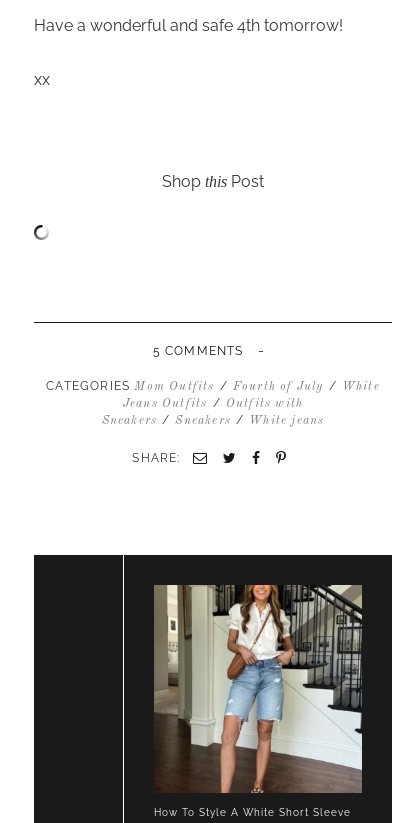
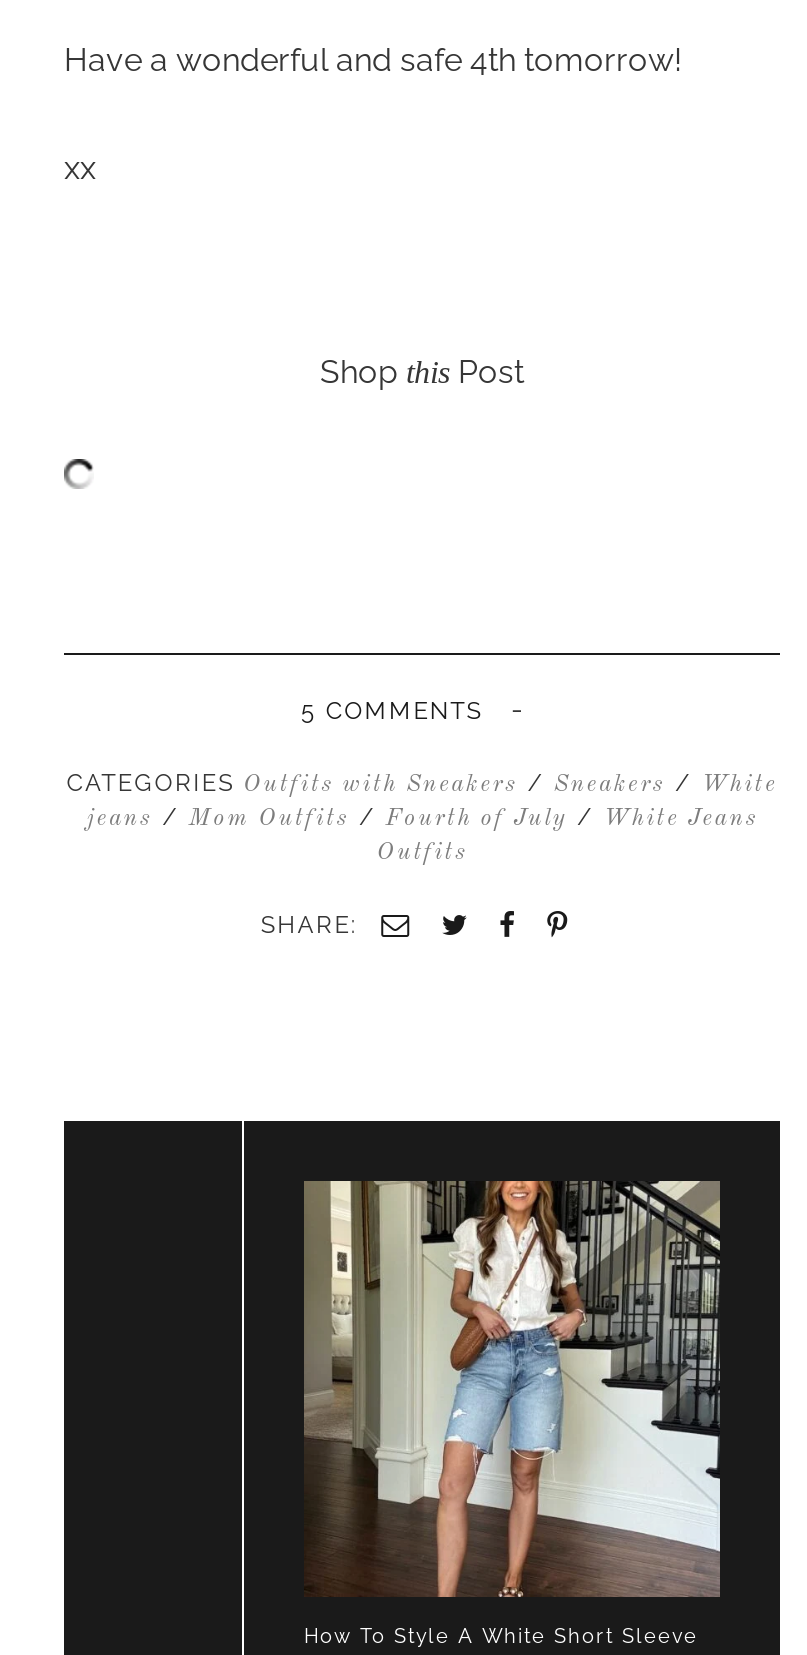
- CATEGORIES Mom Outfits / Fourth of July / White
- Jeans Outfits / Outfits with
- Sneakers / Sneakers / White jeans
+ CATEGORIES Outfits with Sneakers / Sneakers / White
+ jeans / Mom Outfits / Fourth of July / White Jeans
+ Outfits
